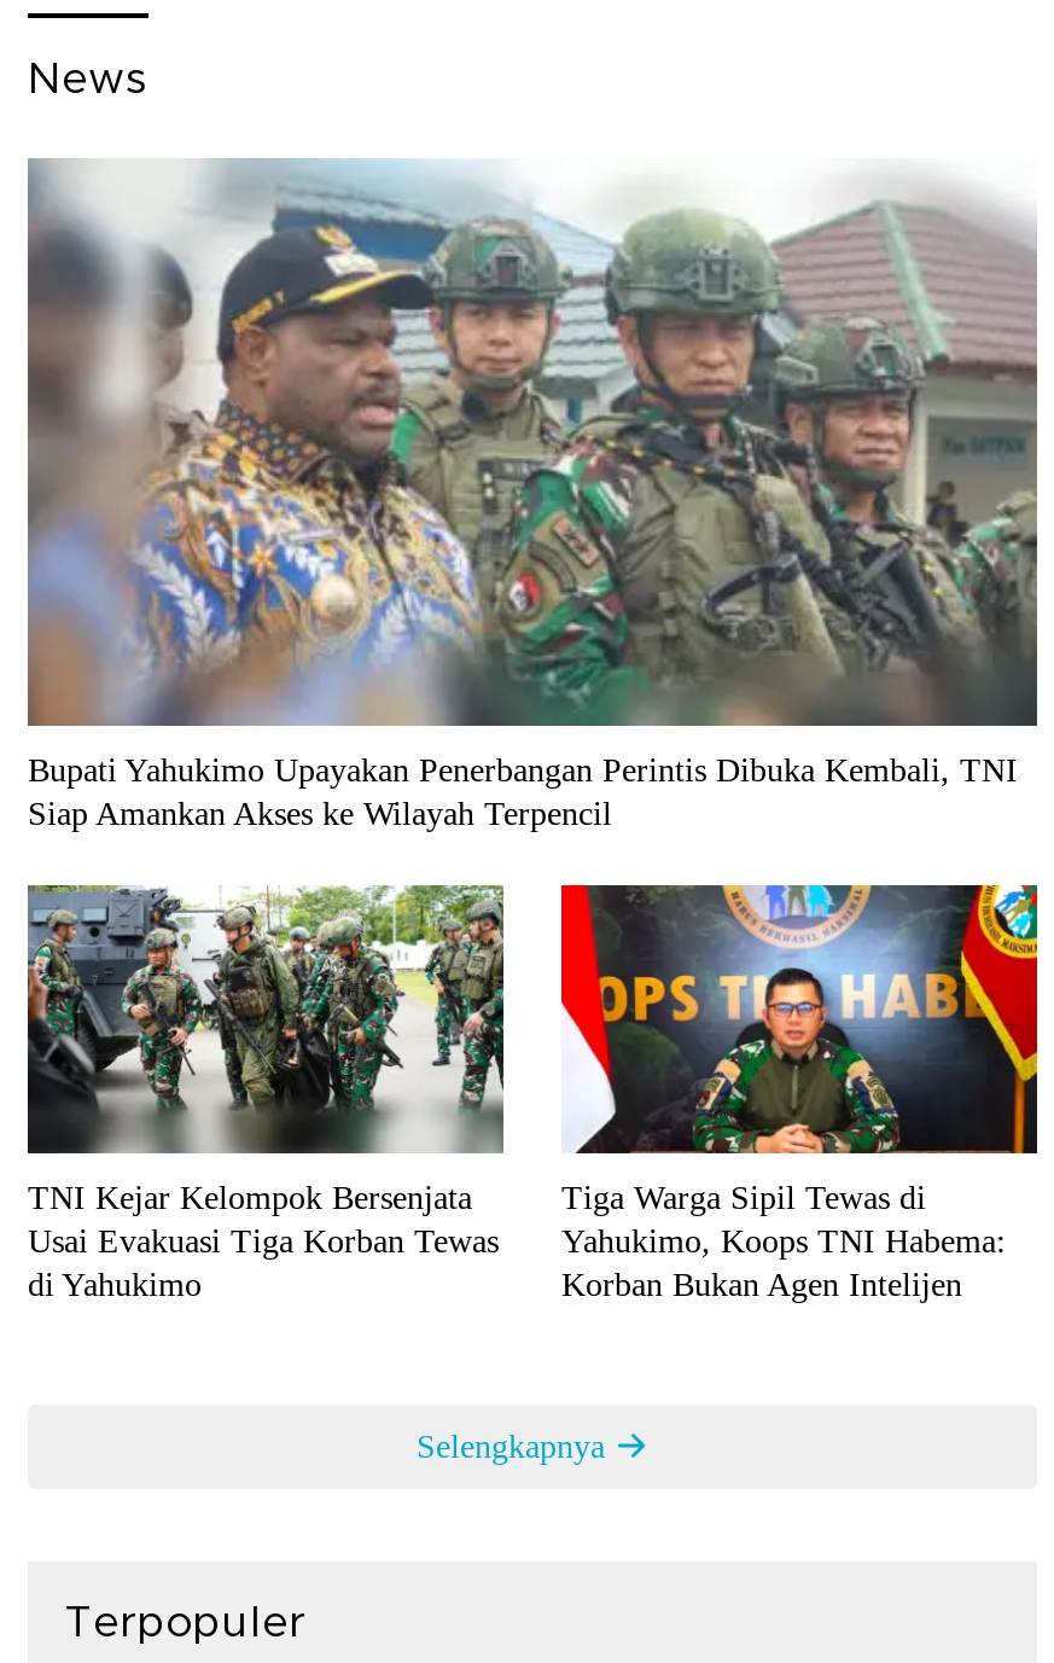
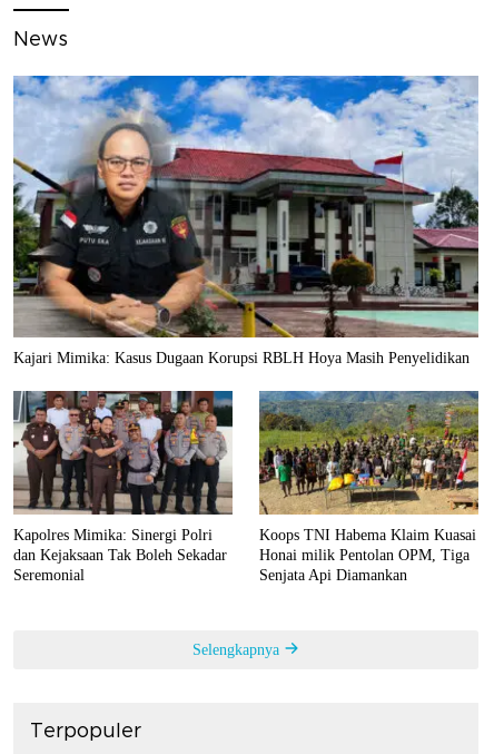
- [image]
- Bupati Yahukimo Upayakan Penerbangan Perintis Dibuka Kembali, TNI
- Siap Amankan Akses ke Wilayah Terpencil
+ [image]
+ Kajari Mimika: Kasus Dugaan Korupsi RBLH Hoya Masih Penyelidikan

- [image]
- TNI Kejar Kelompok Bersenjata
- Usai Evakuasi Tiga Korban Tewas
- di Yahukimo
+ [image]
+ Kapolres Mimika: Sinergi Polri
+ dan Kejaksaan Tak Boleh Sekadar
+ Seremonial

- [image]
- Tiga Warga Sipil Tewas di
- Yahukimo, Koops TNI Habema:
- Korban Bukan Agen Intelijen
+ [image]
+ Koops TNI Habema Klaim Kuasai
+ Honai milik Pentolan OPM, Tiga
+ Senjata Api Diamankan
